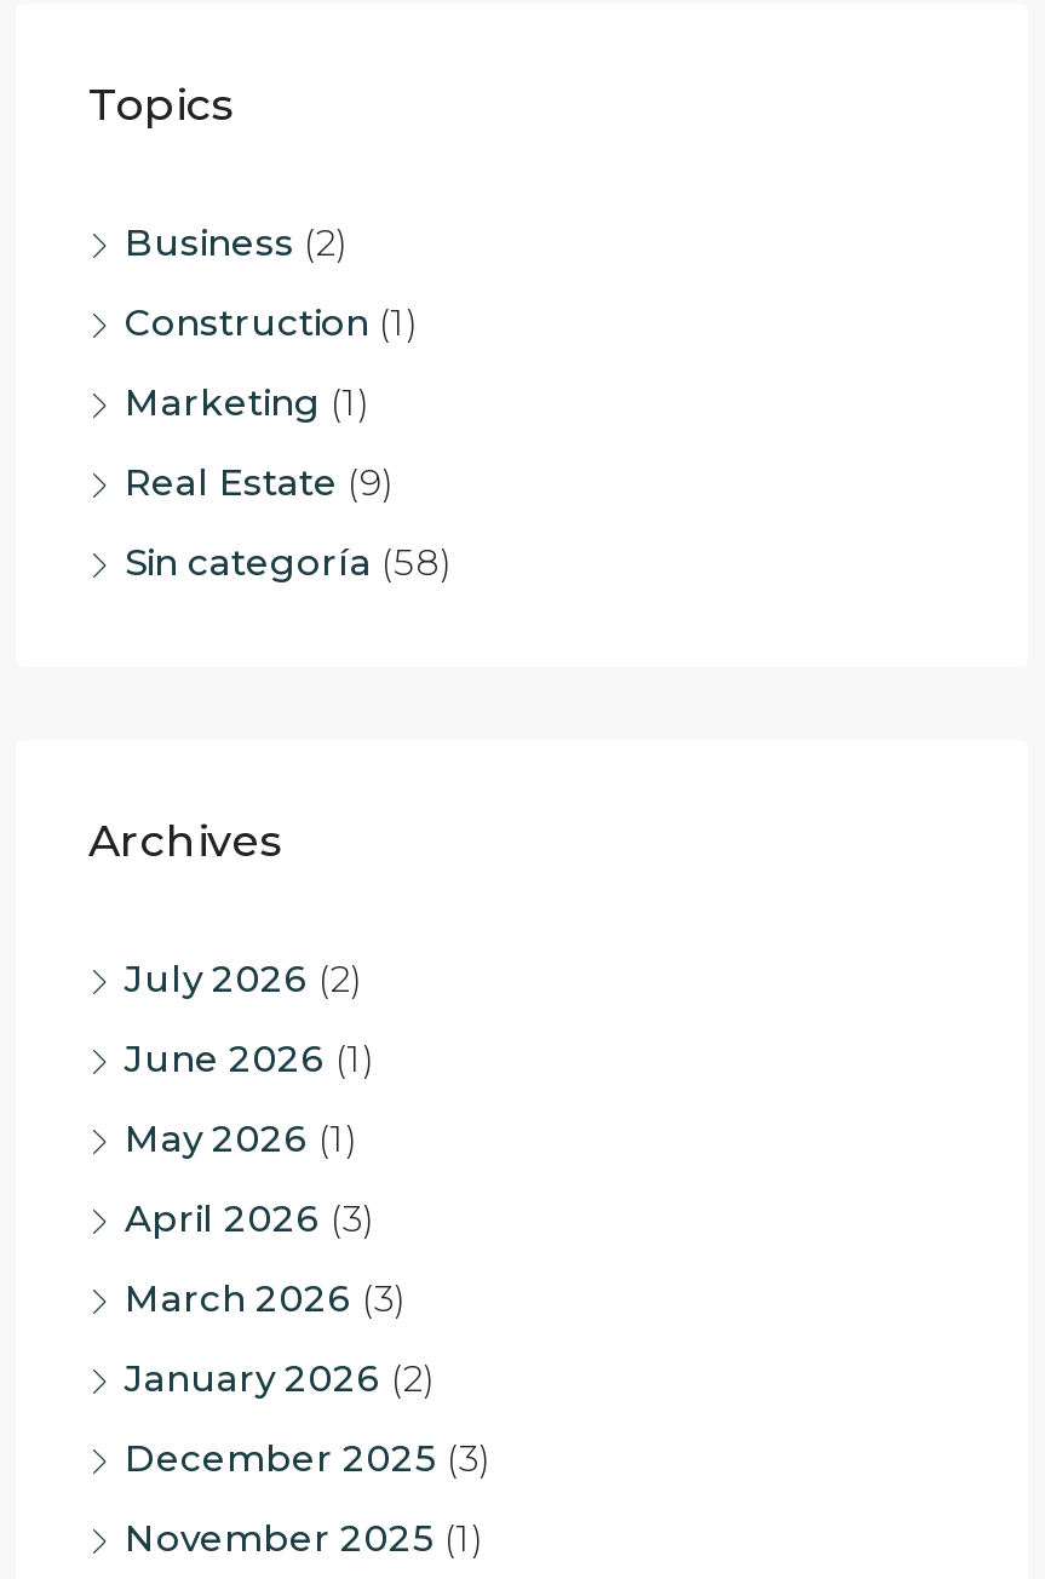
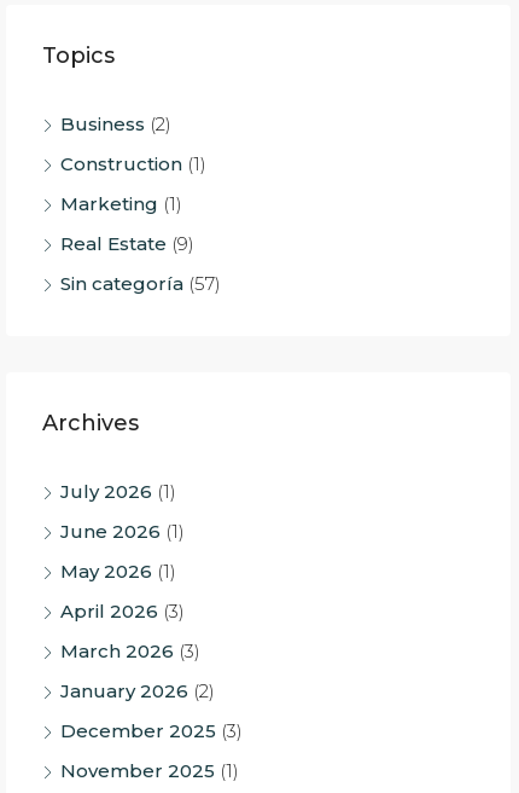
- Sin categoría (58)
+ Sin categoría (57)

- July 2026 (2)
+ July 2026 (1)
